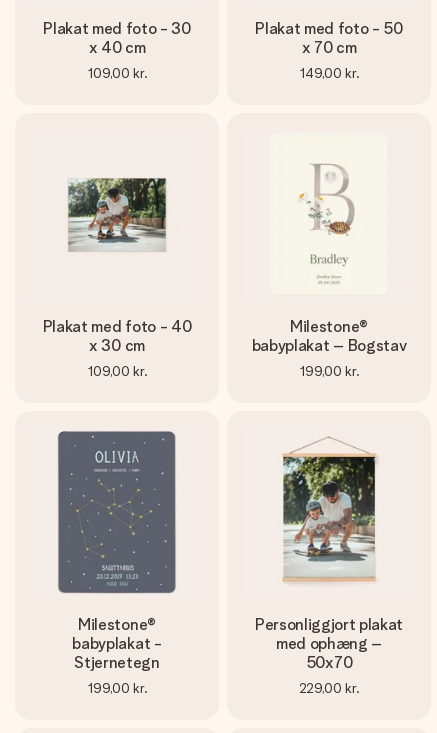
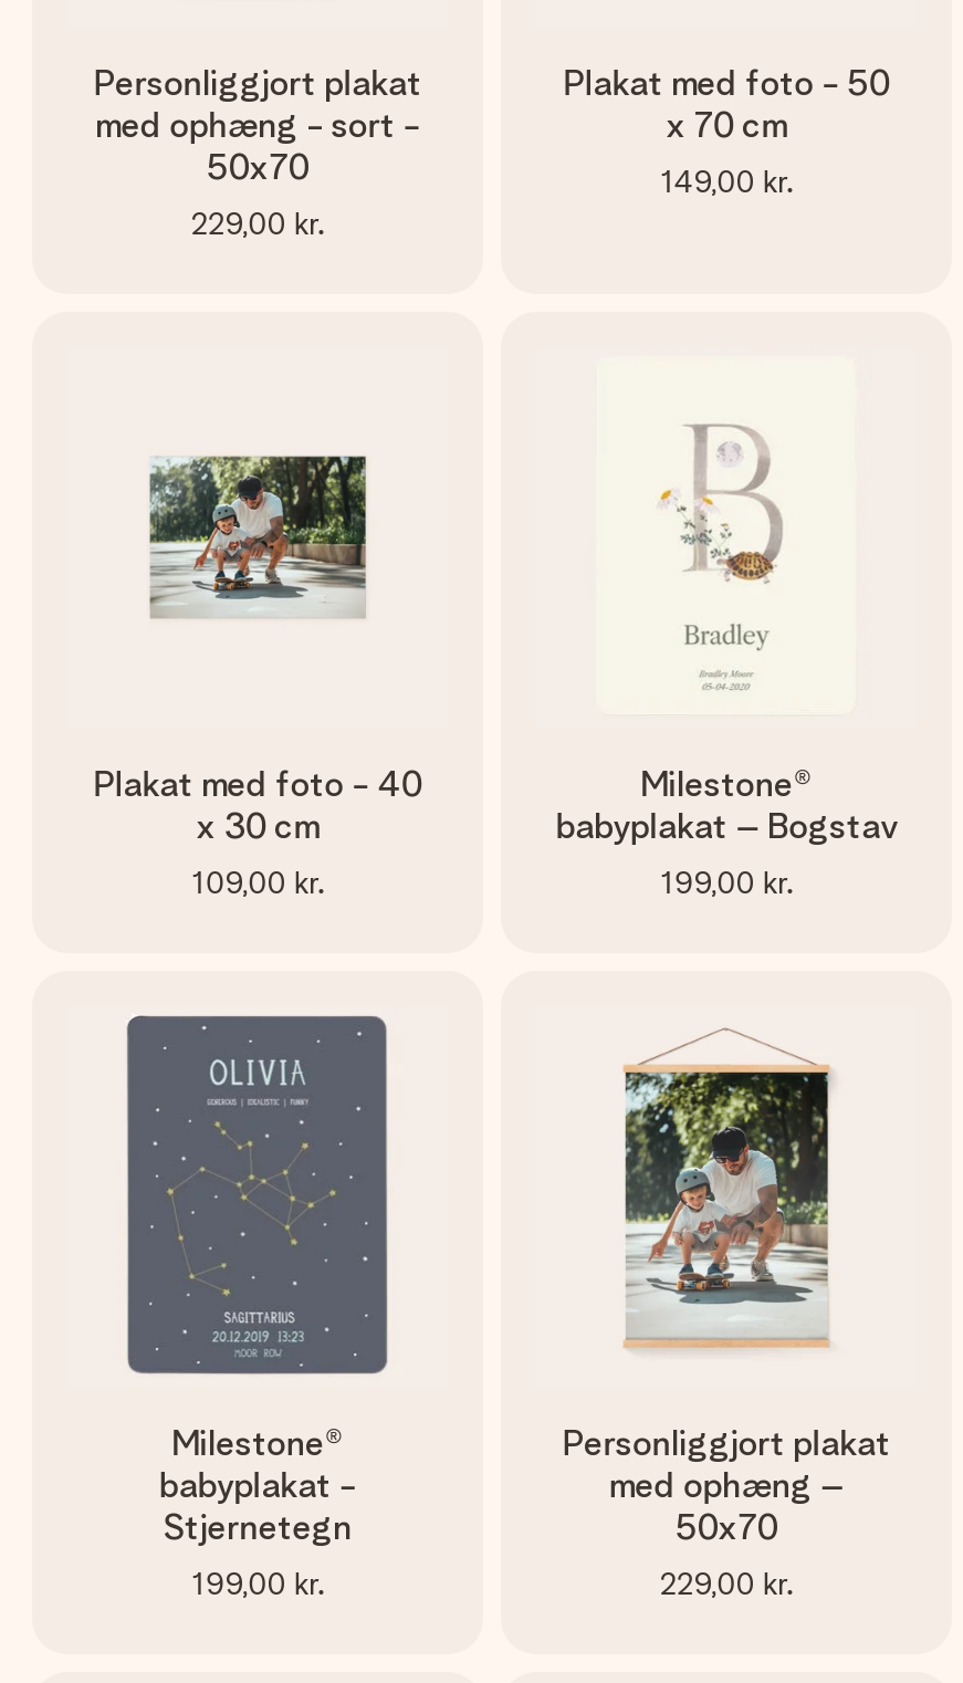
- Plakat med foto - 30
- x 40 cm
- 109,00 kr.
+ Personliggjort plakat
+ med ophæng - sort -
+ 50x70
+ 229,00 kr.
